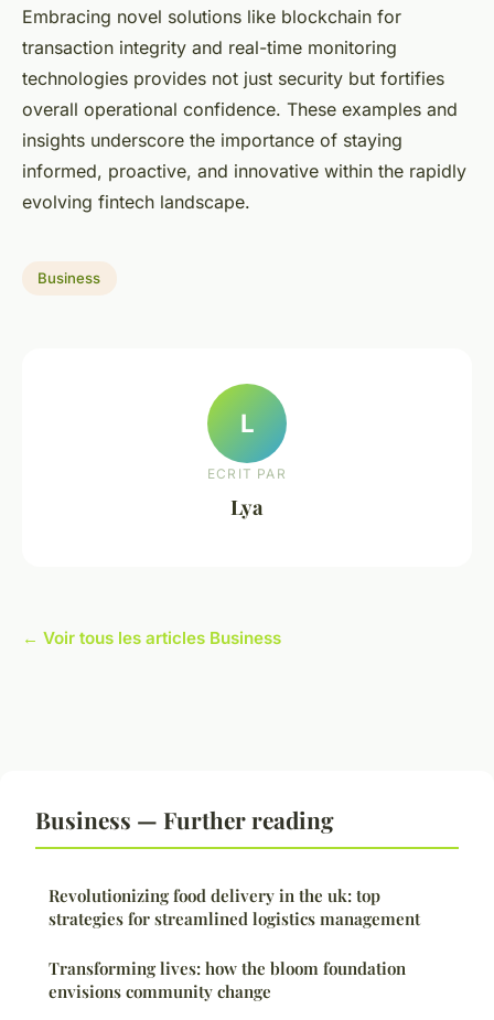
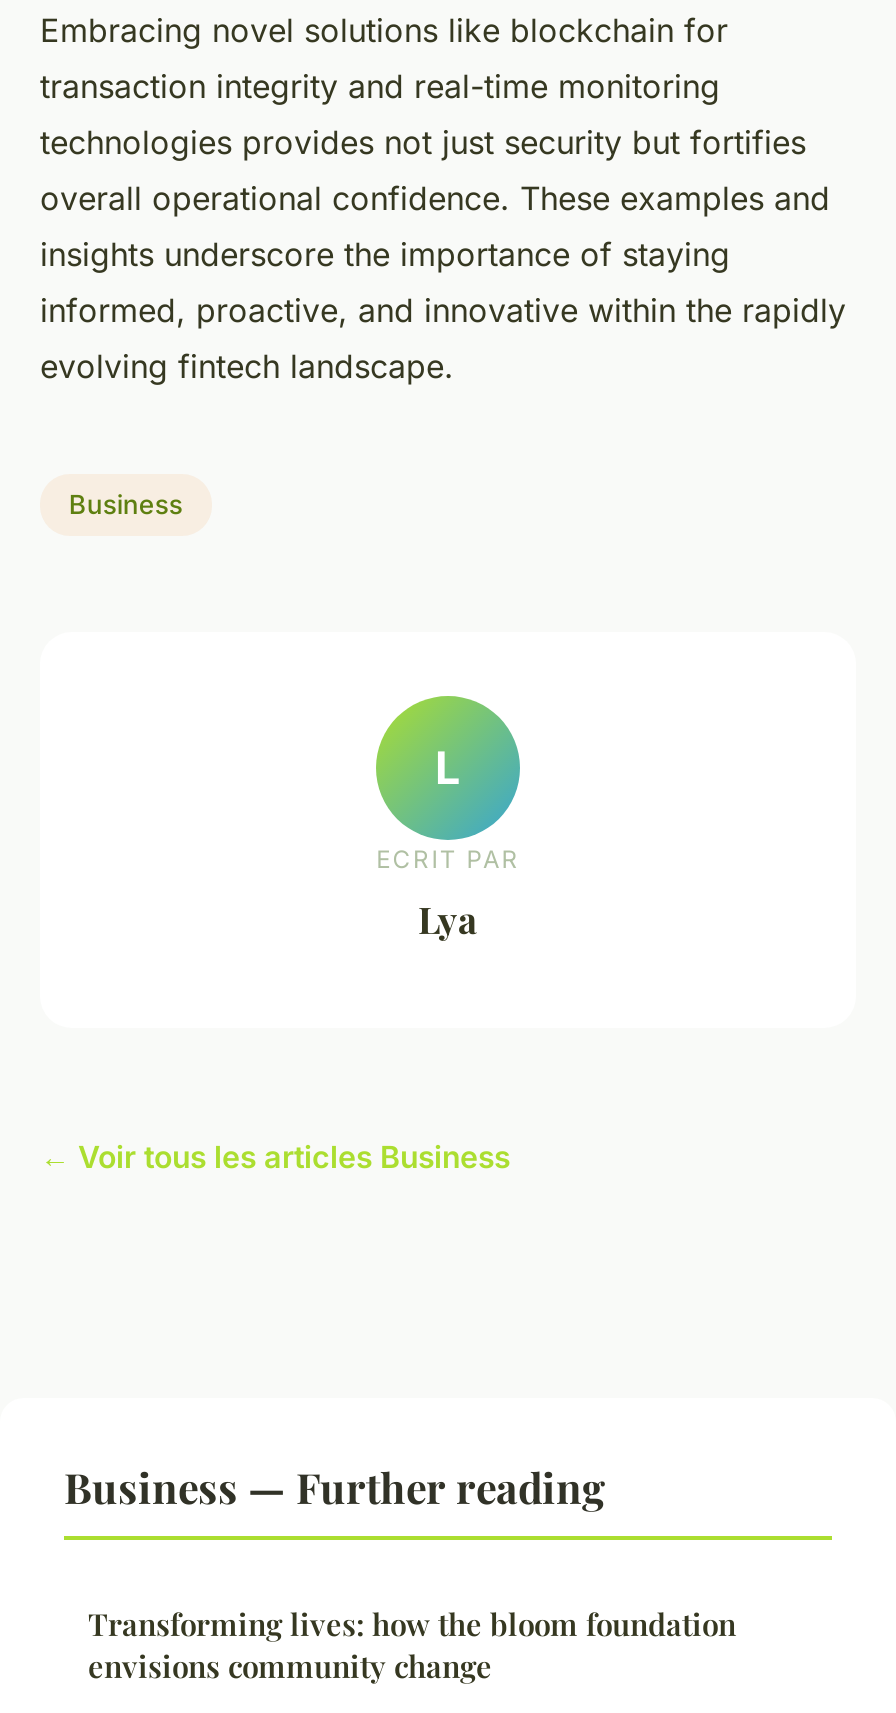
- Revolutionizing food delivery in the uk: top
- strategies for streamlined logistics management
